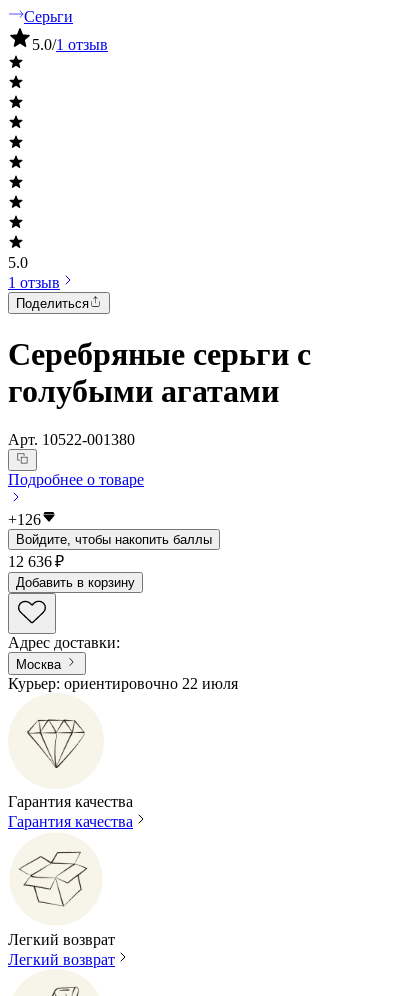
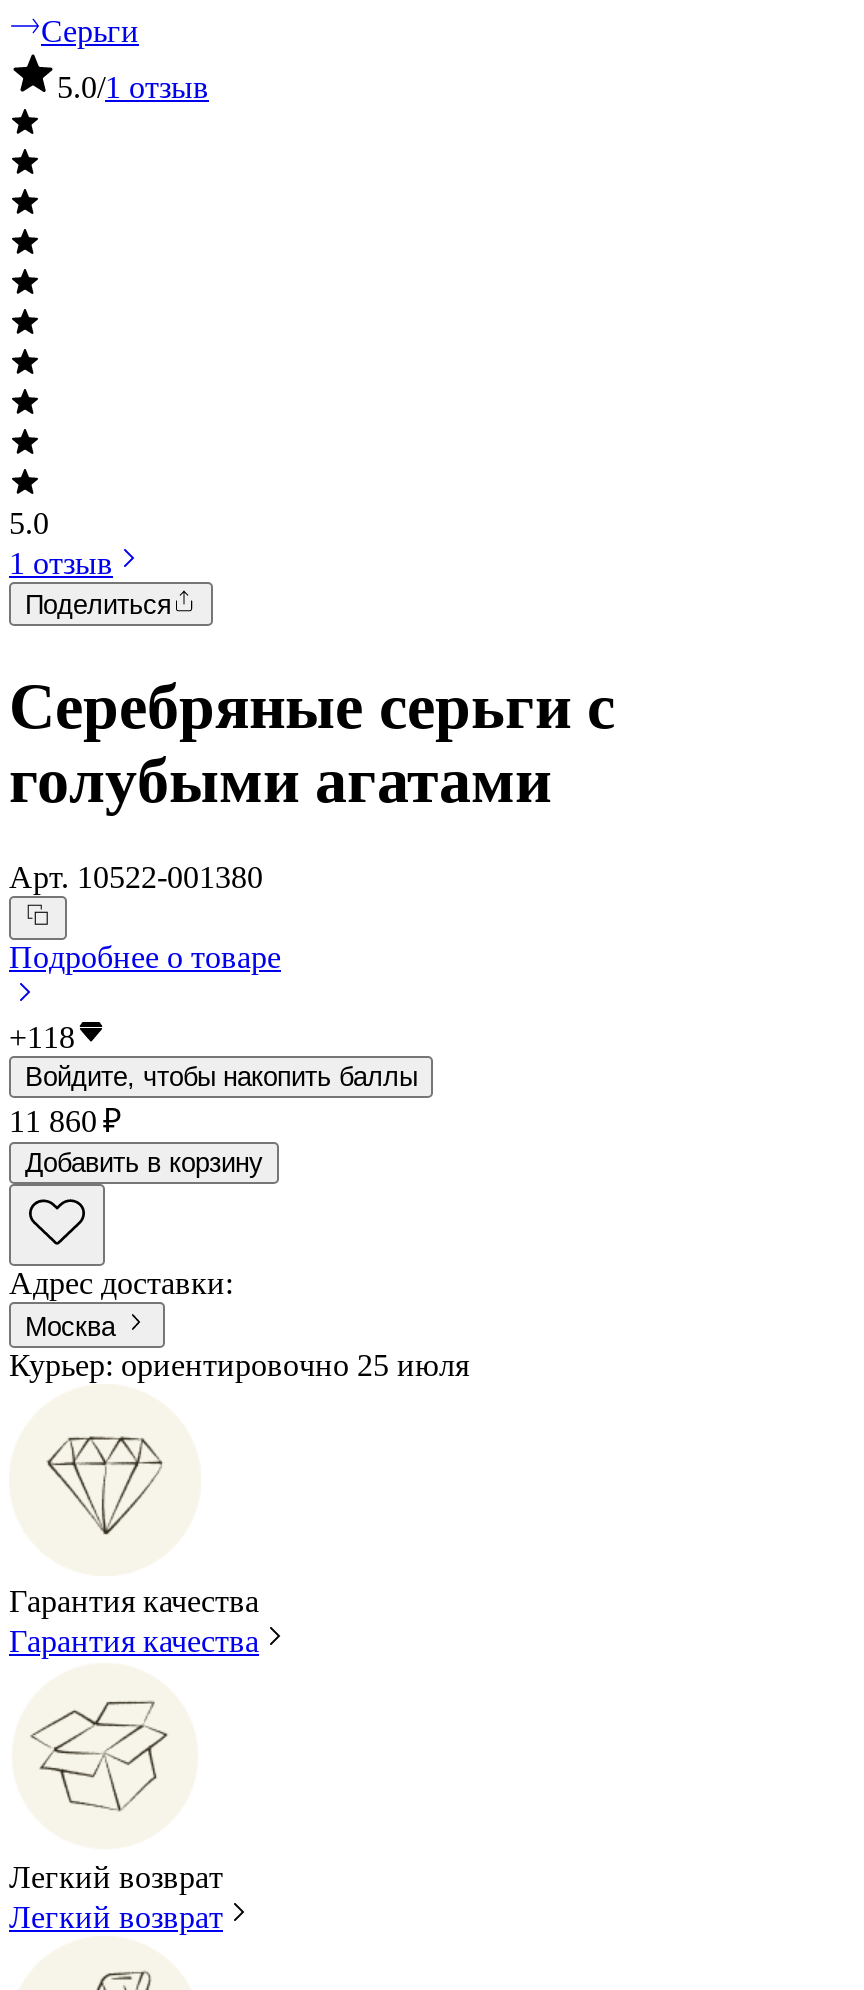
- +126
+ +118

- 12 636 ₽
+ 11 860 ₽

- Курьер: ориентировочно 22 июля
+ Курьер: ориентировочно 25 июля
